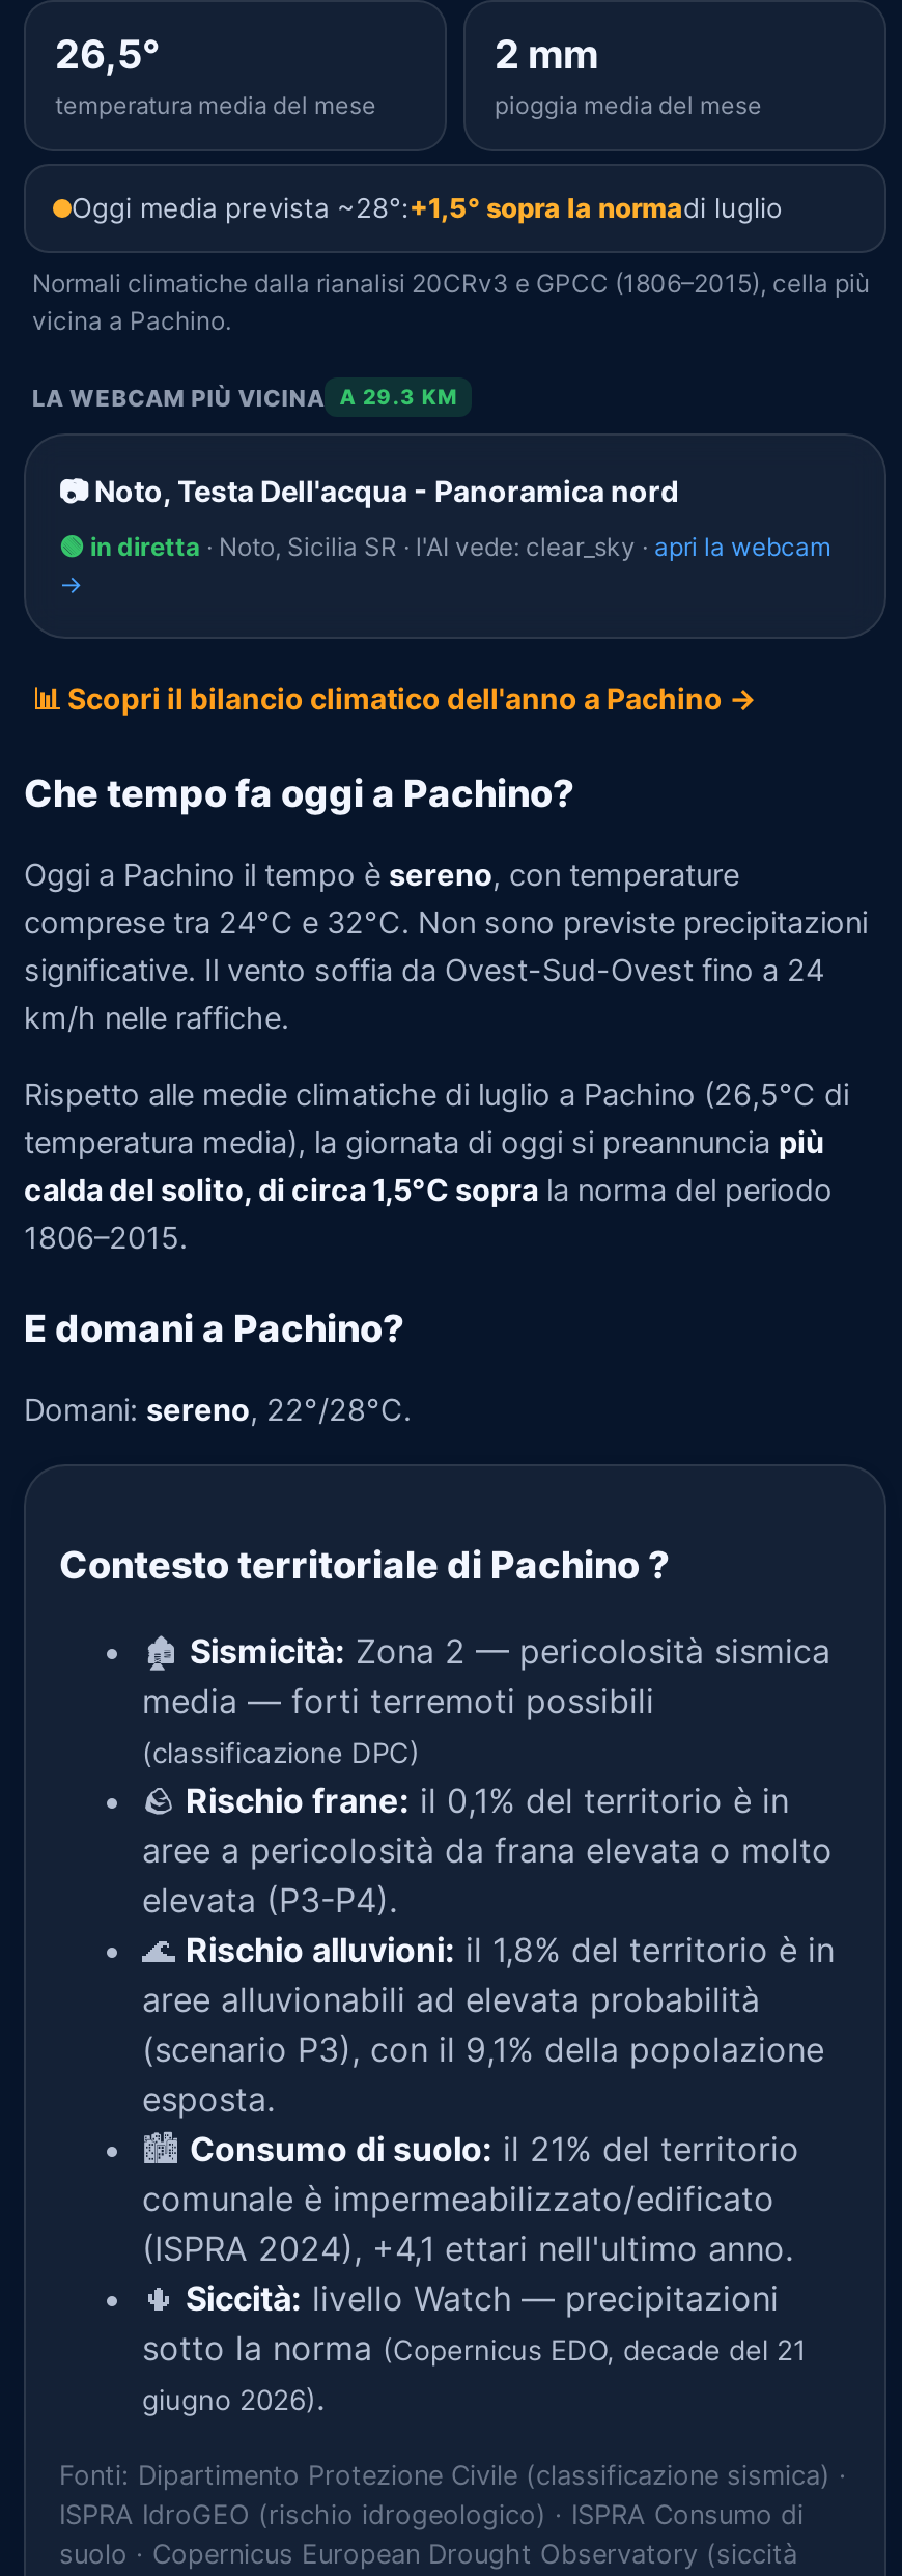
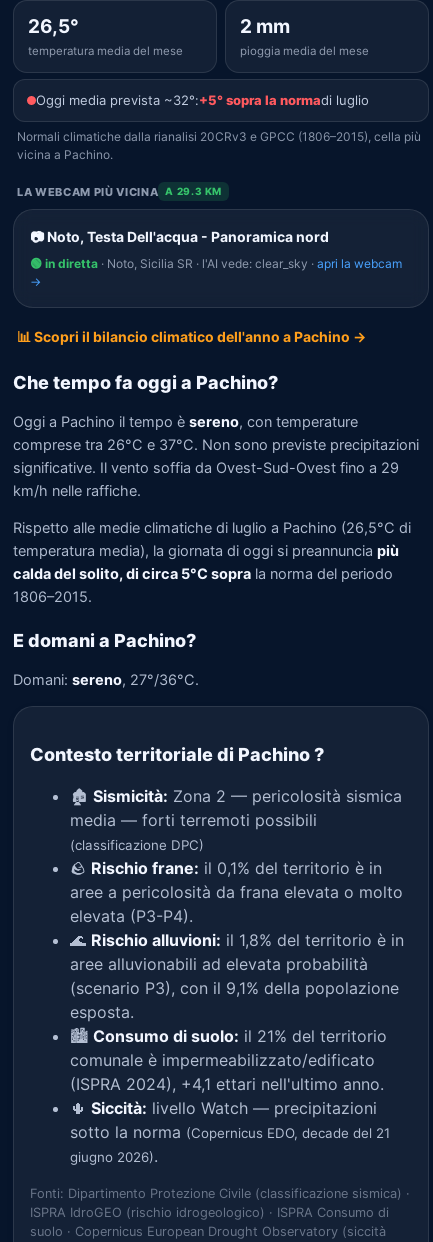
- Oggi media prevista ~28°:+1,5° sopra la normadi luglio
+ Oggi media prevista ~32°:+5° sopra la normadi luglio

- comprese tra 24°C e 32°C. Non sono previste precipitazioni
+ comprese tra 26°C e 37°C. Non sono previste precipitazioni

- significative. Il vento soffia da Ovest-Sud-Ovest fino a 24
+ significative. Il vento soffia da Ovest-Sud-Ovest fino a 29

- calda del solito, di circa 1,5°C sopra la norma del periodo
+ calda del solito, di circa 5°C sopra la norma del periodo

- Domani: sereno, 22°/28°C.
+ Domani: sereno, 27°/36°C.
